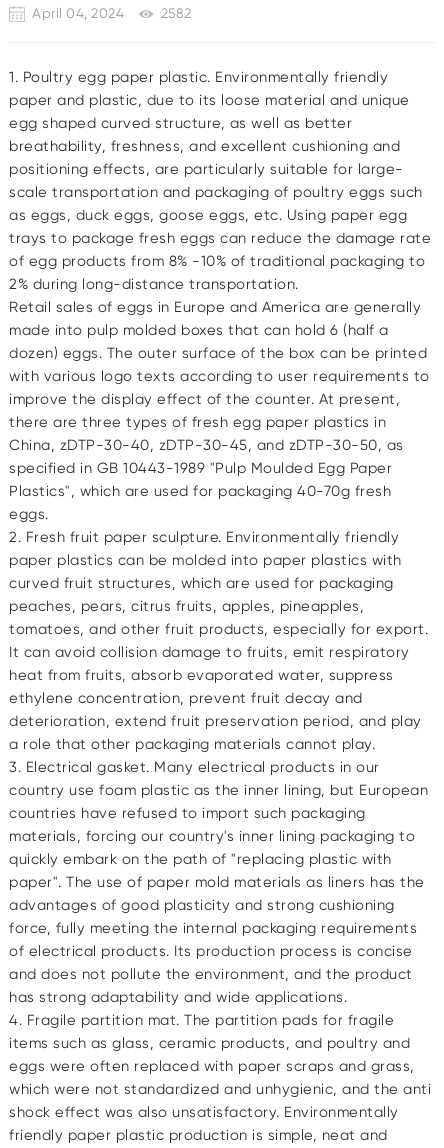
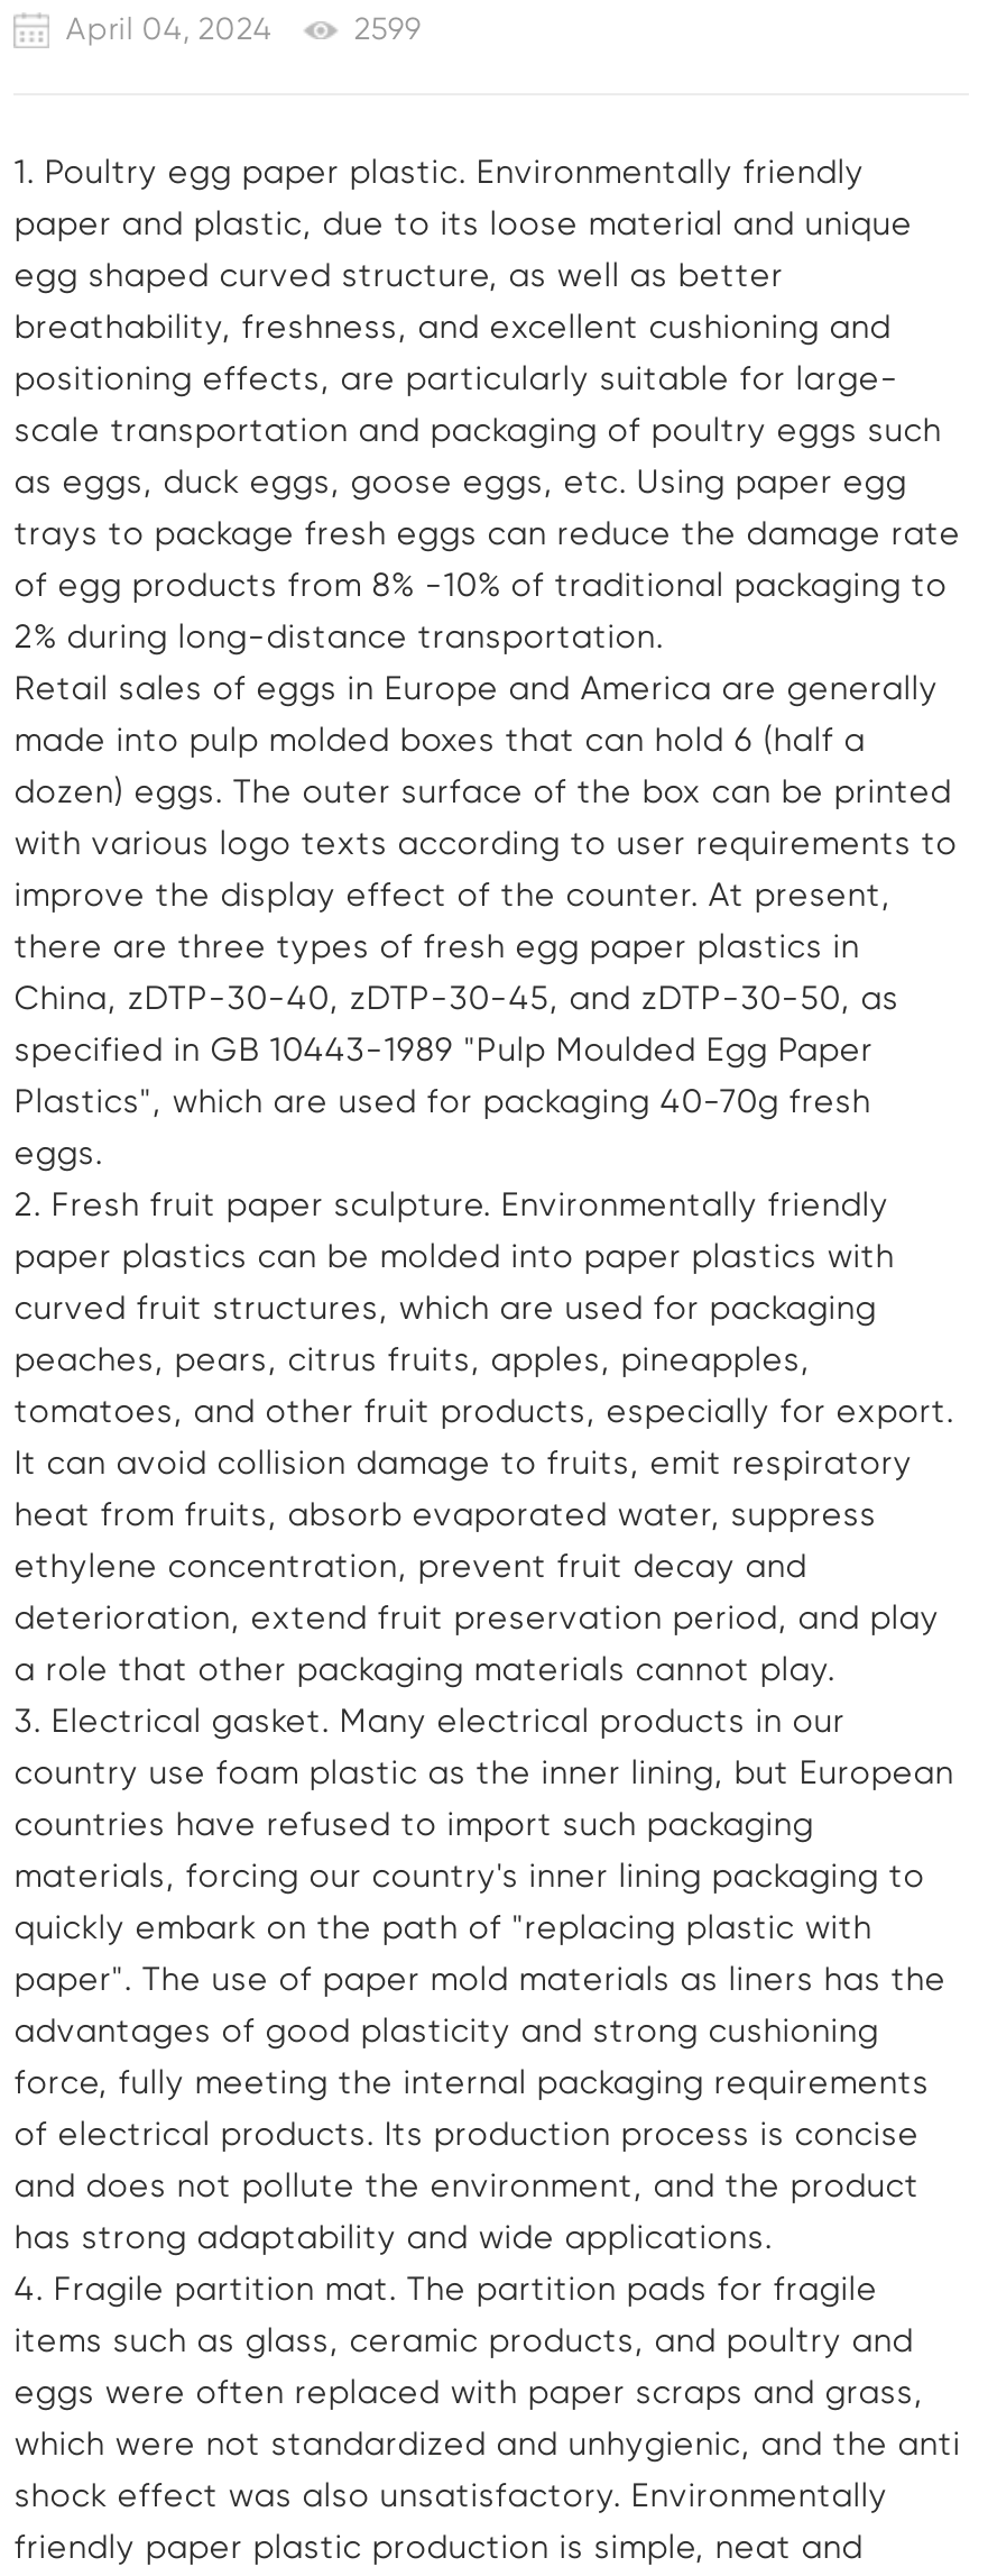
- 2582
+ 2599
